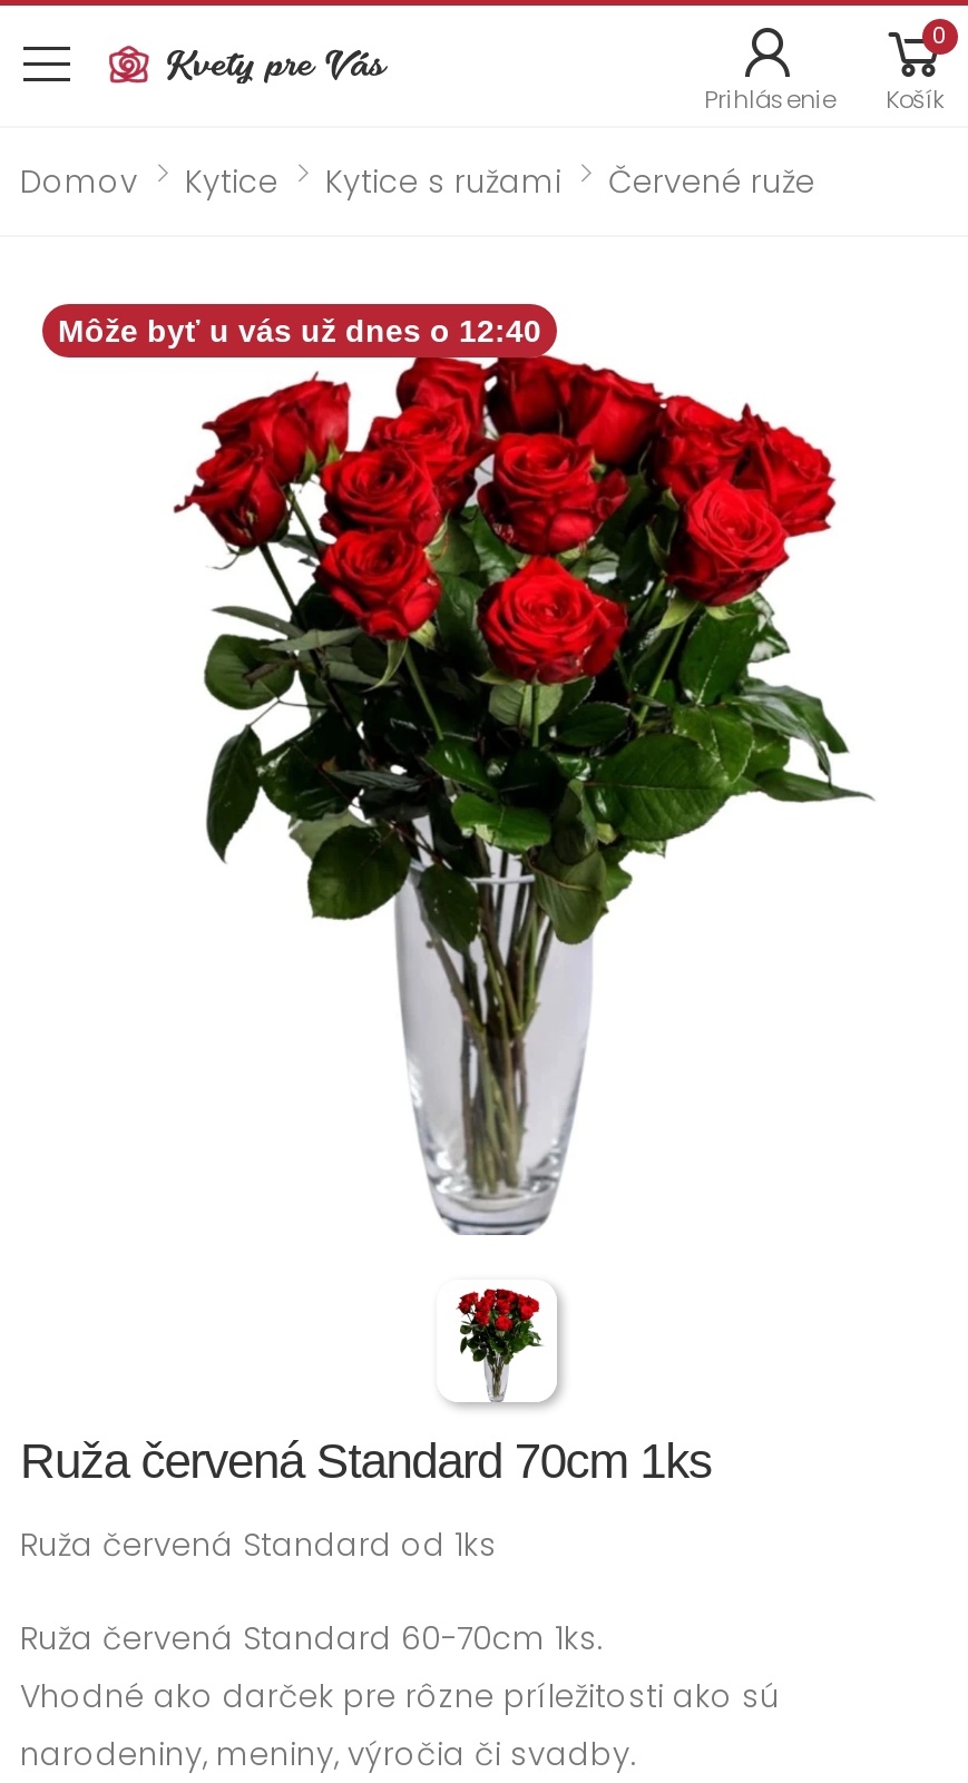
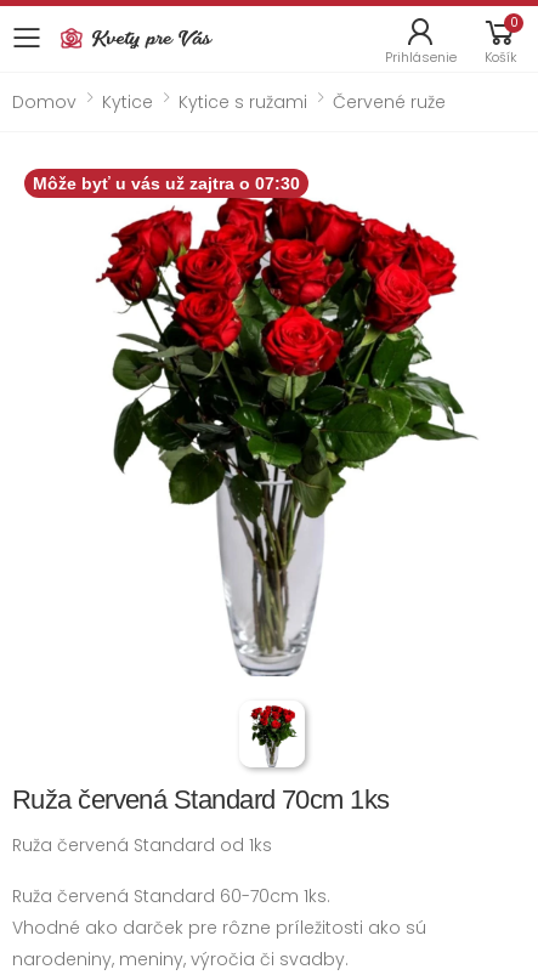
- Môže byť u vás už dnes o 12:40
+ Môže byť u vás už zajtra o 07:30
